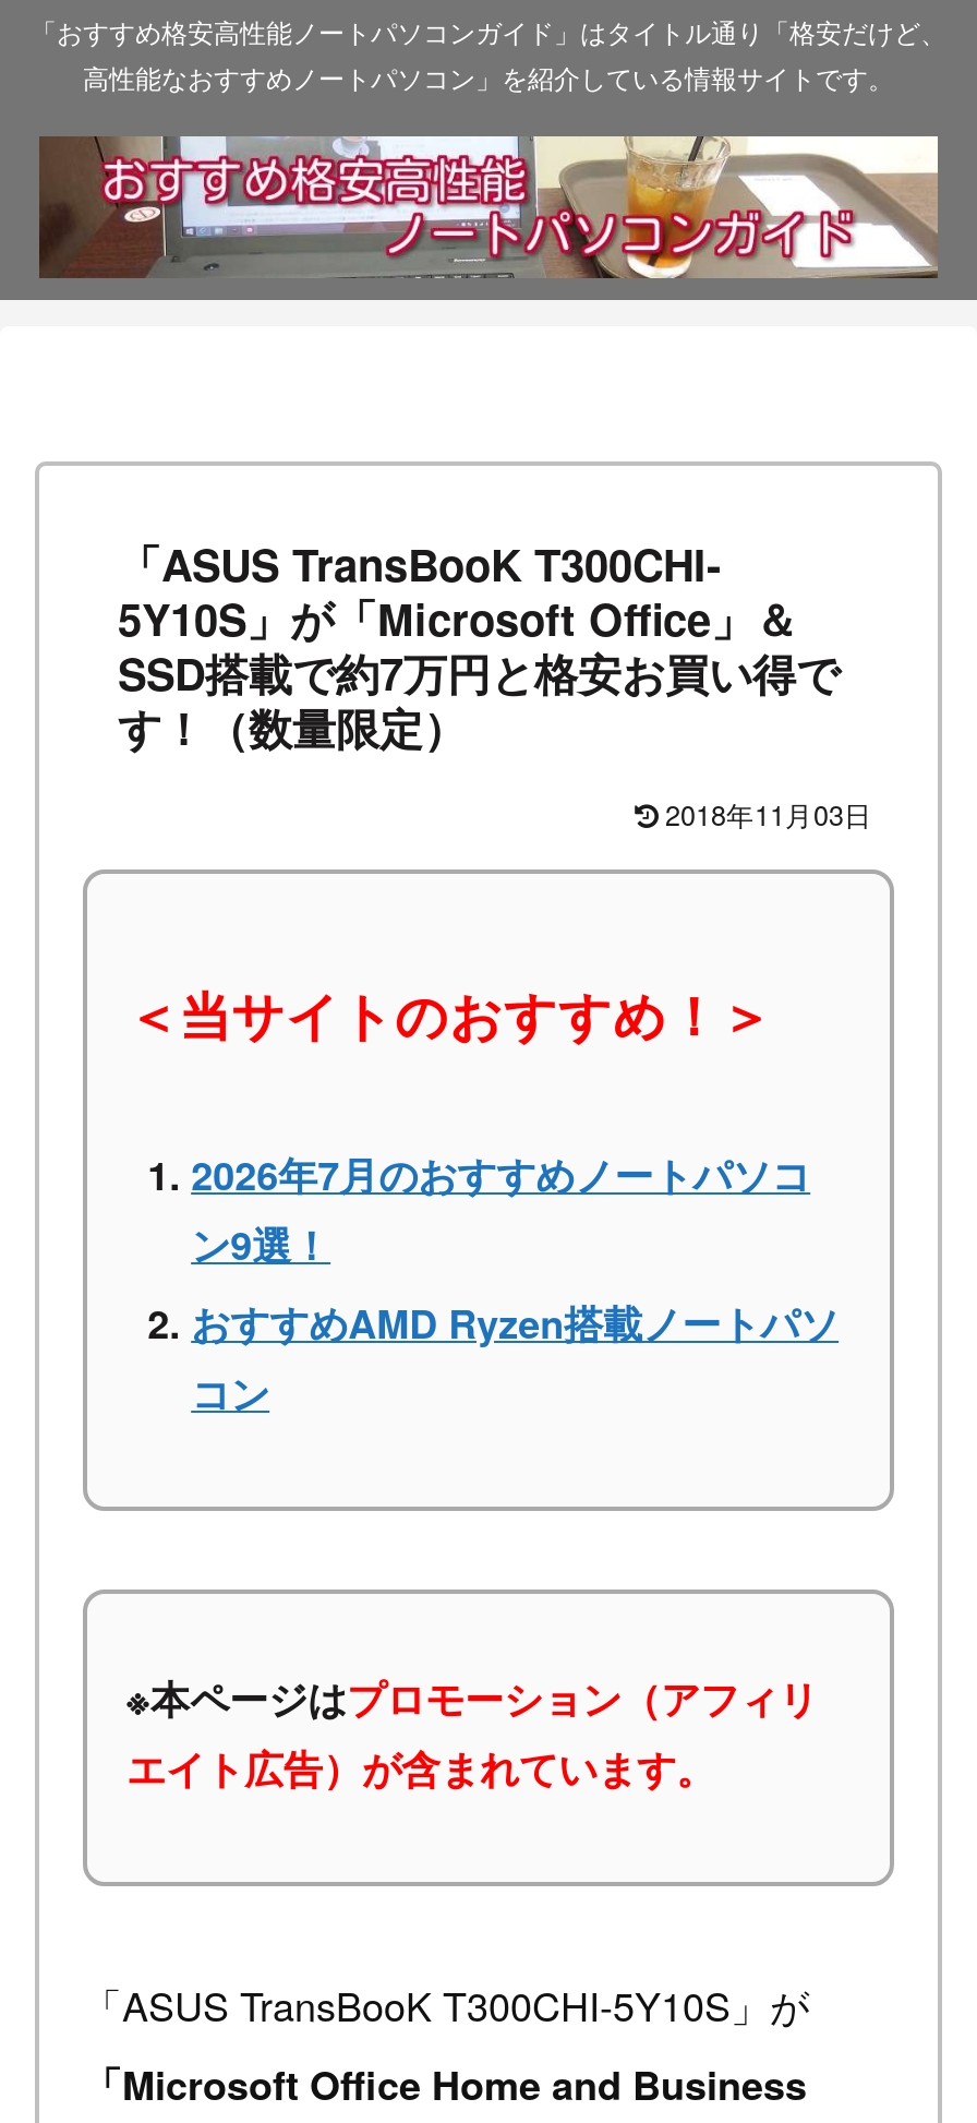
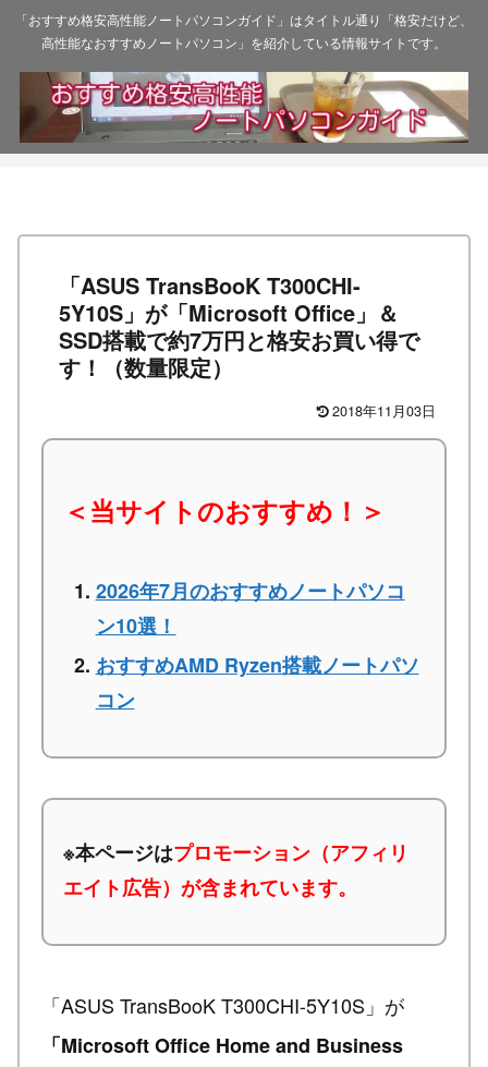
- ン9選！
+ ン10選！
